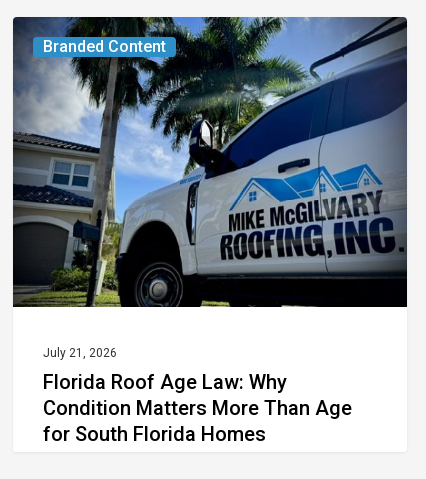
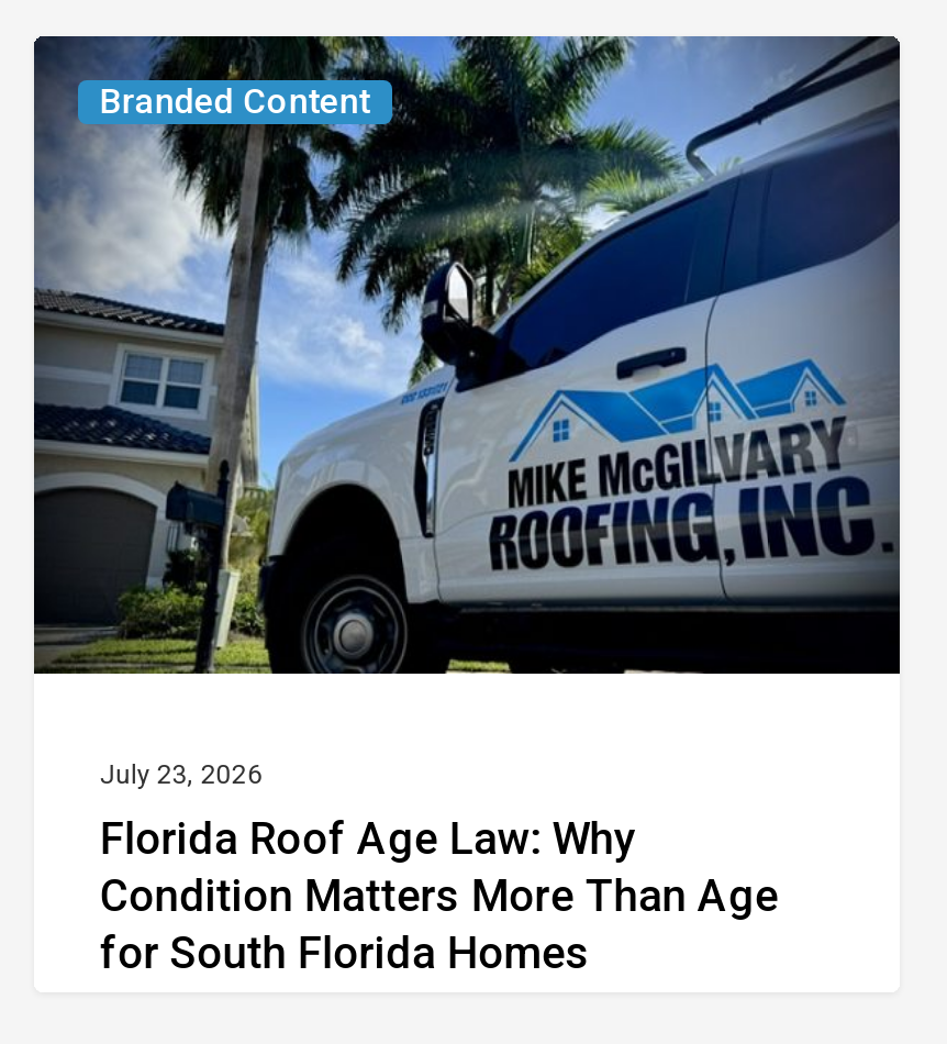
- July 21, 2026
+ July 23, 2026
